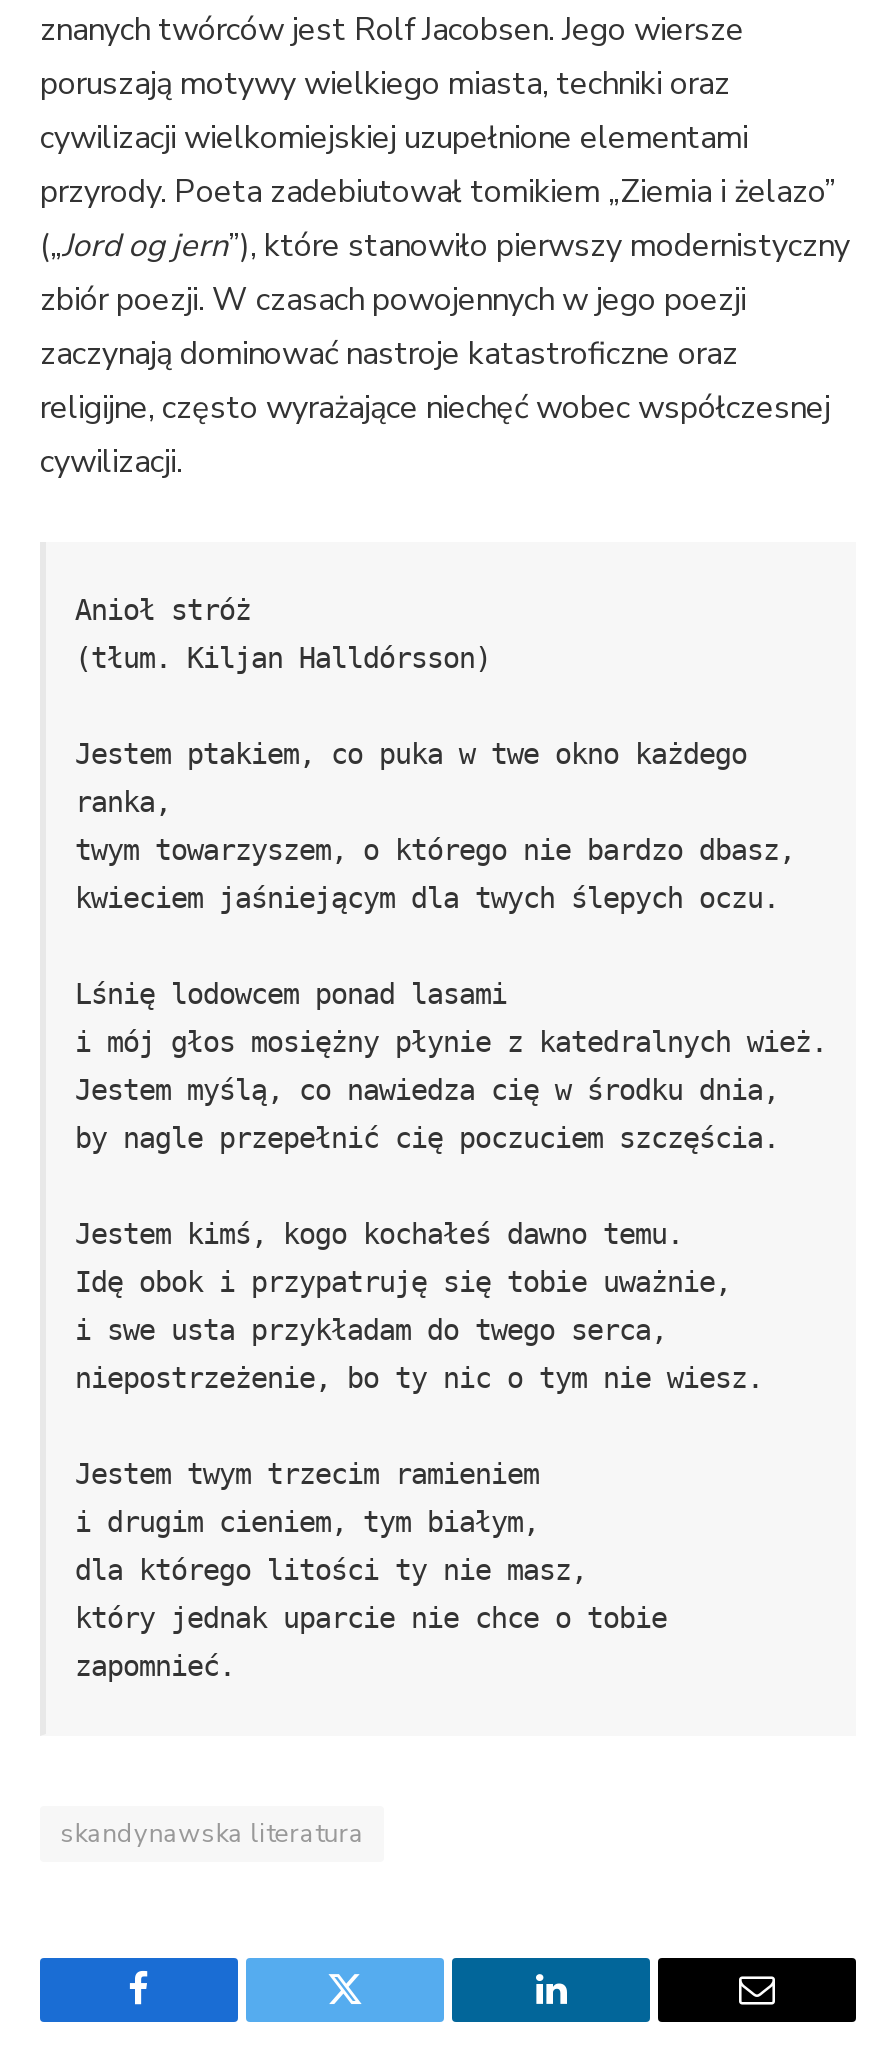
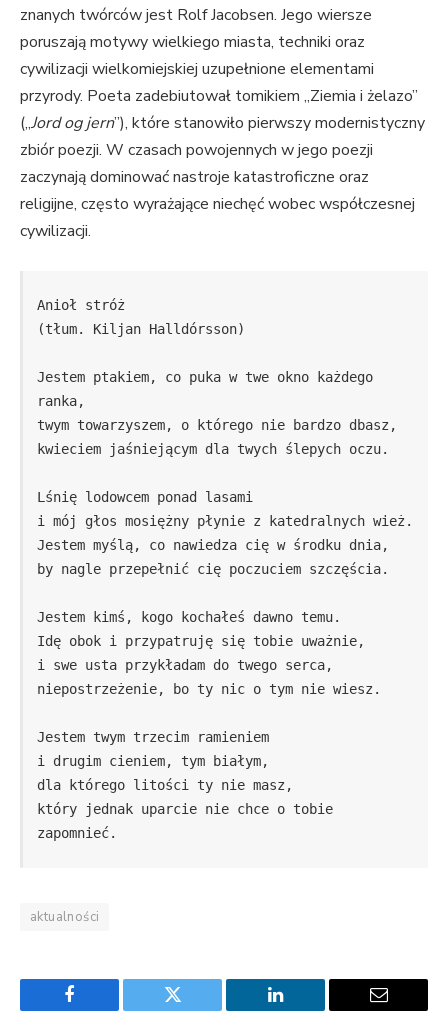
- skandynawska literatura
+ aktualności
